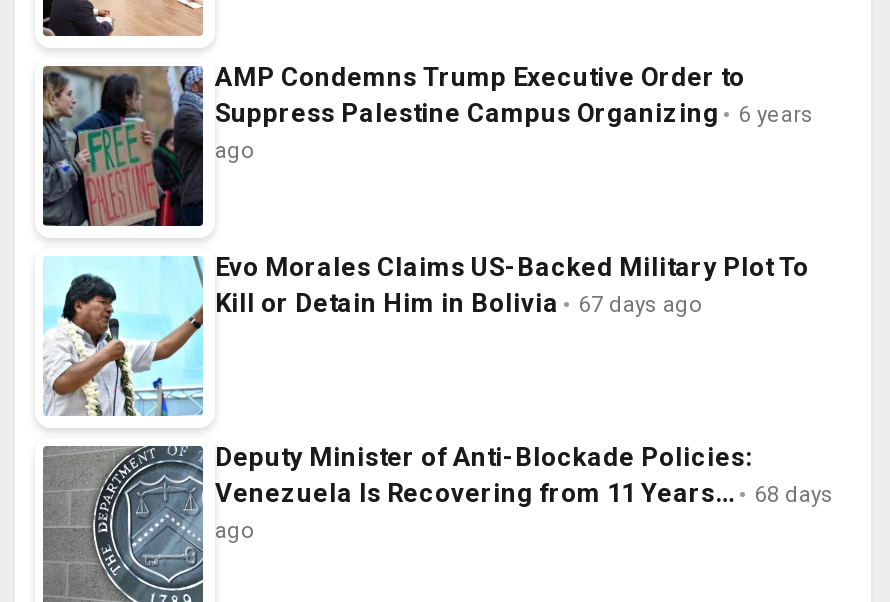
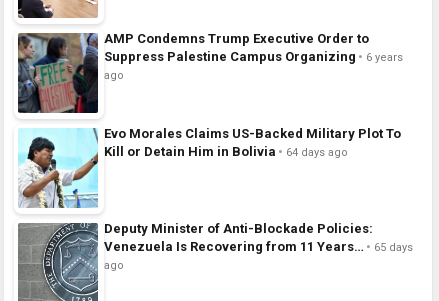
- Kill or Detain Him in Bolivia 67 days ago
+ Kill or Detain Him in Bolivia 64 days ago

- Venezuela Is Recovering from 11 Years… 68 days
+ Venezuela Is Recovering from 11 Years… 65 days
